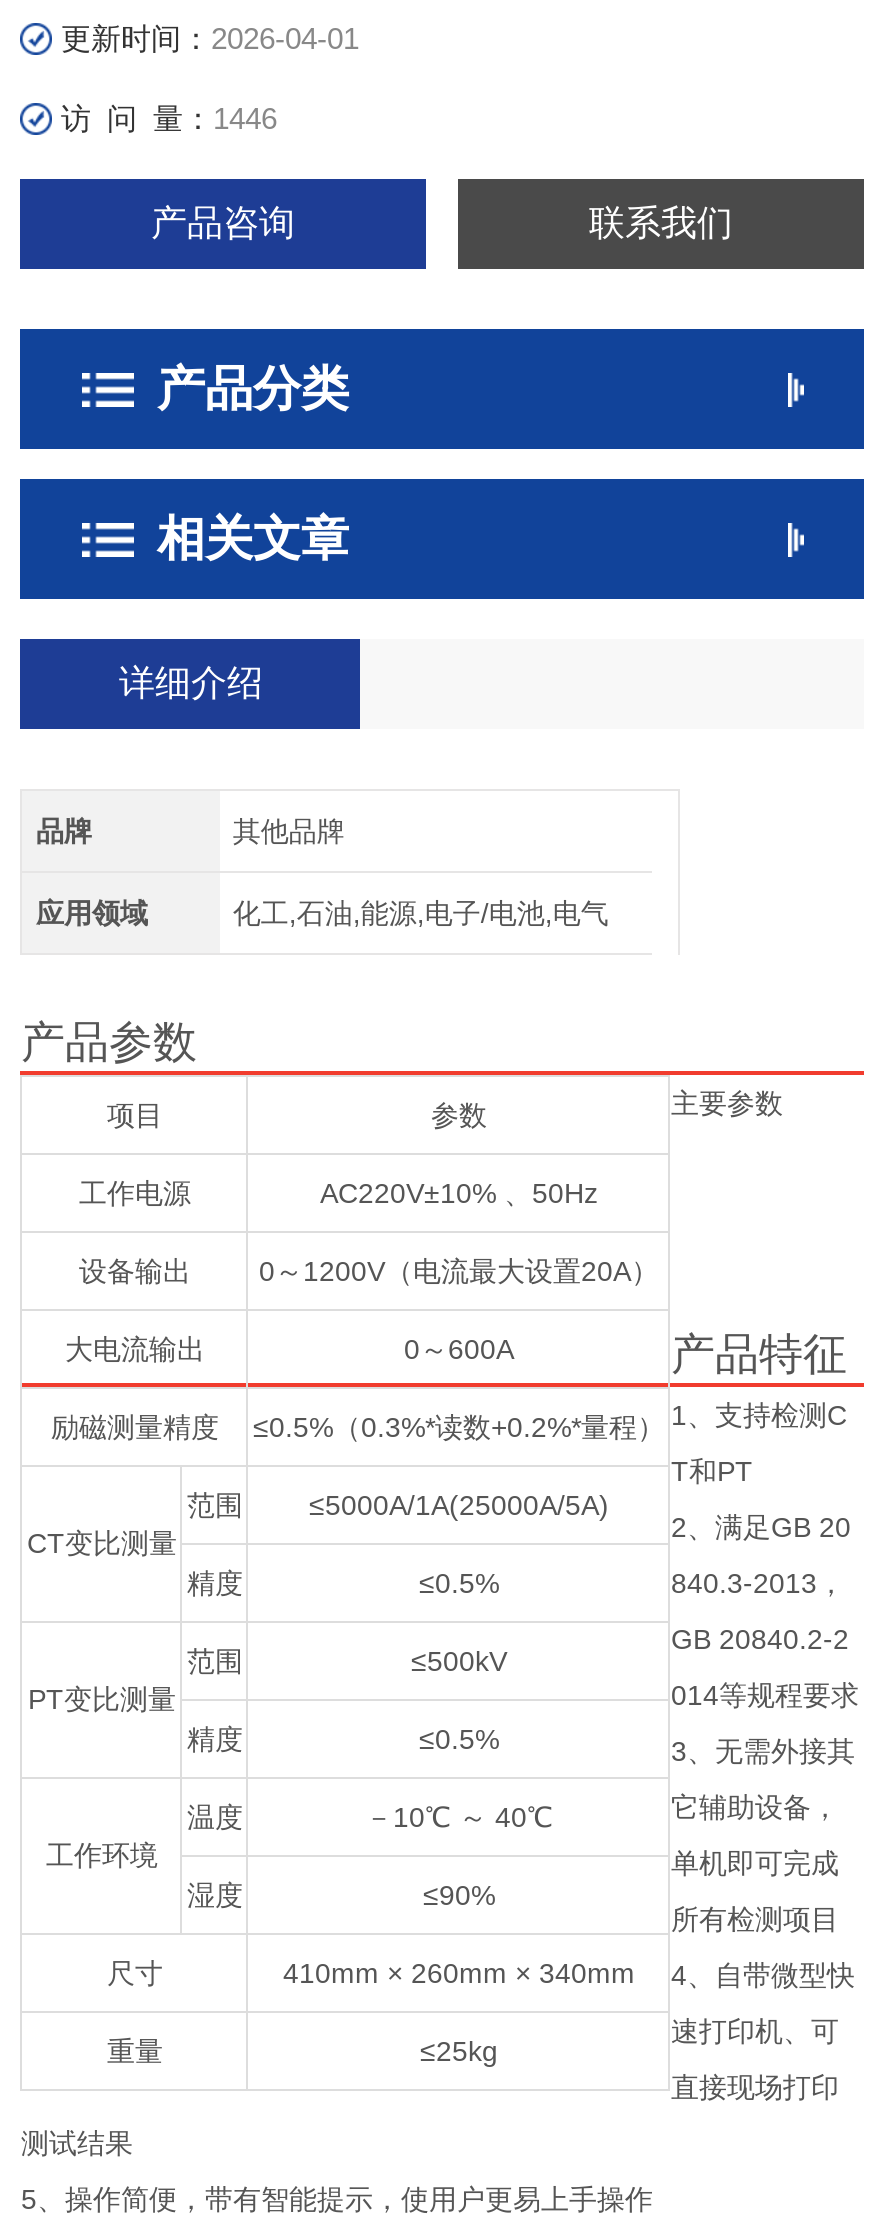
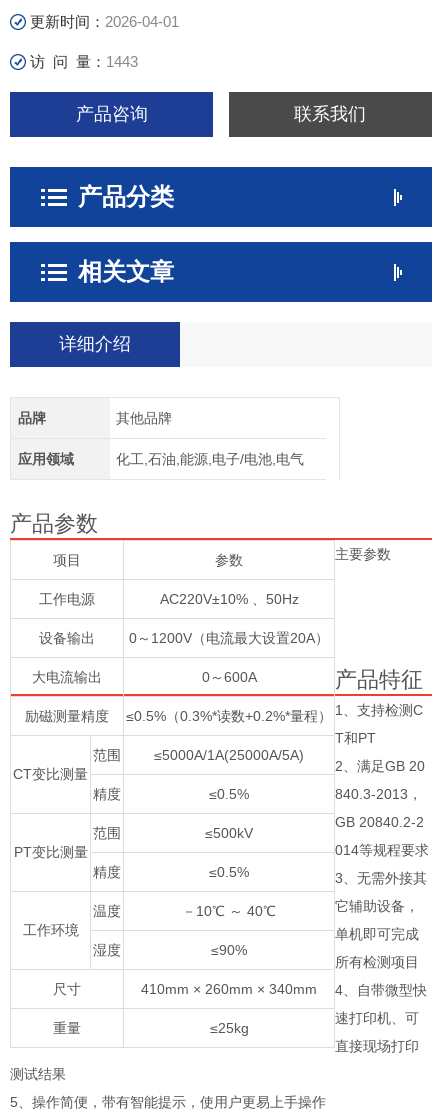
- 访 问 量：1446
+ 访 问 量：1443
